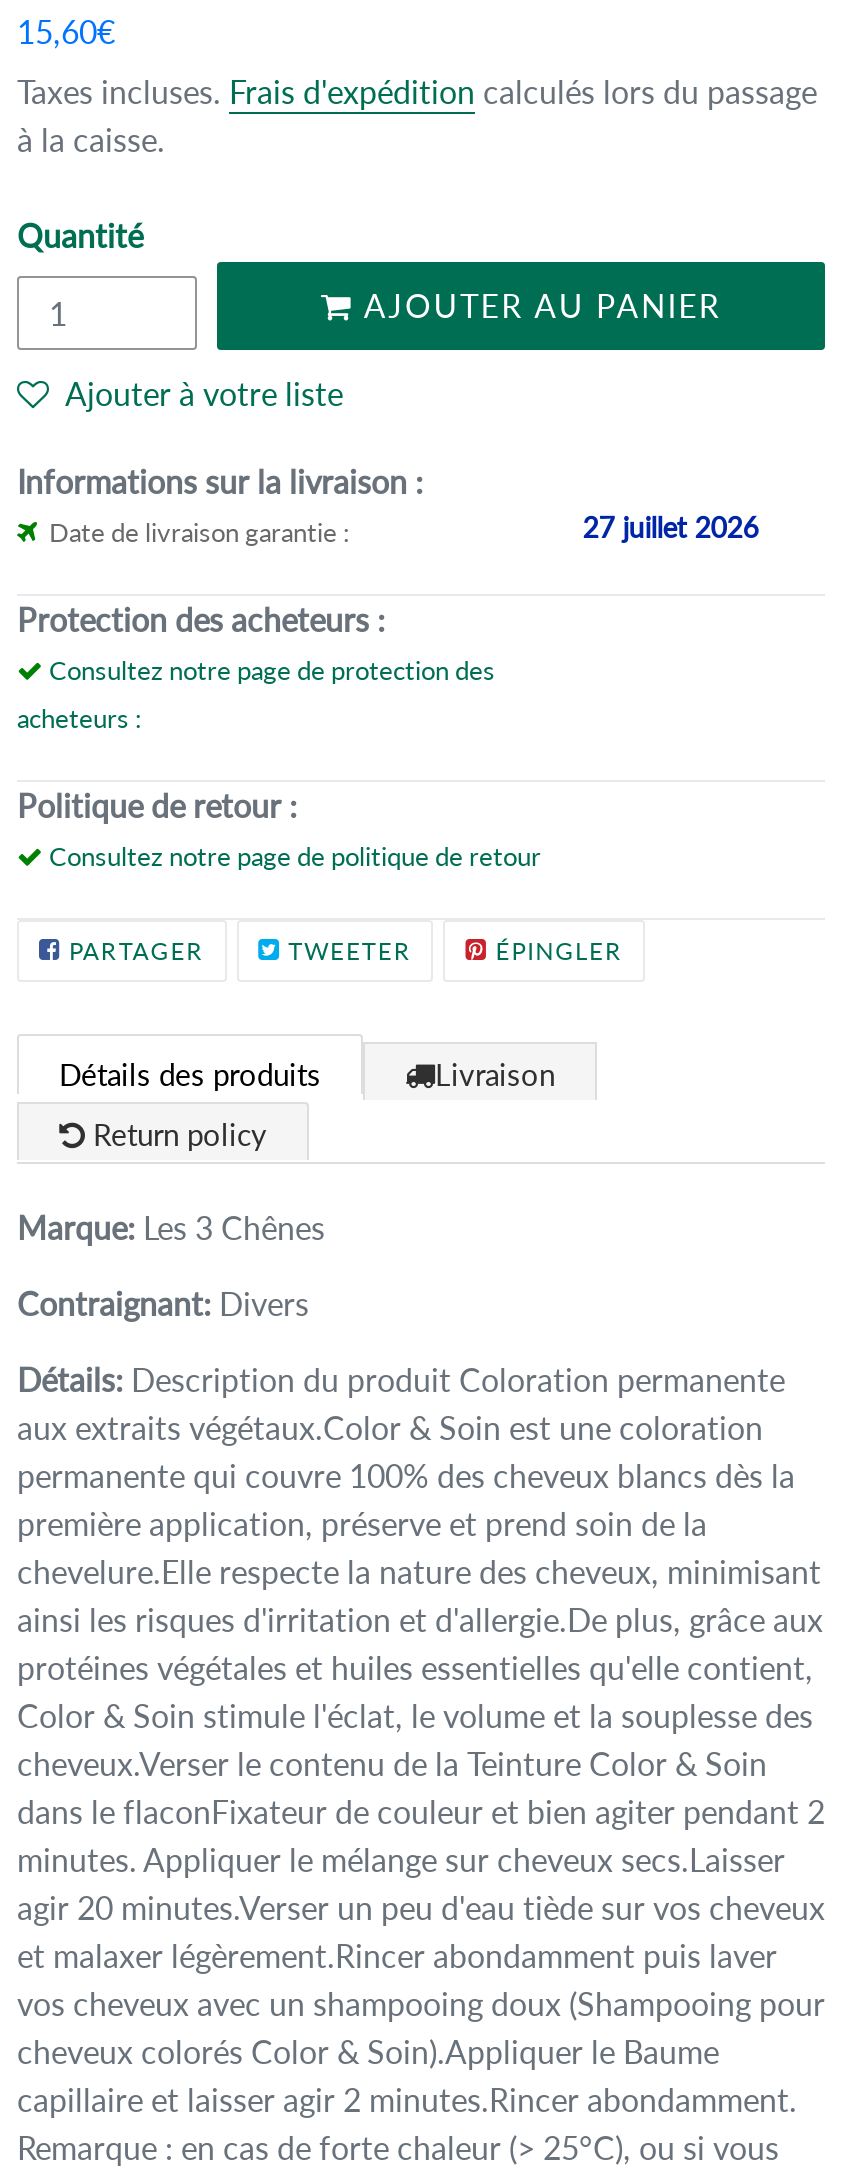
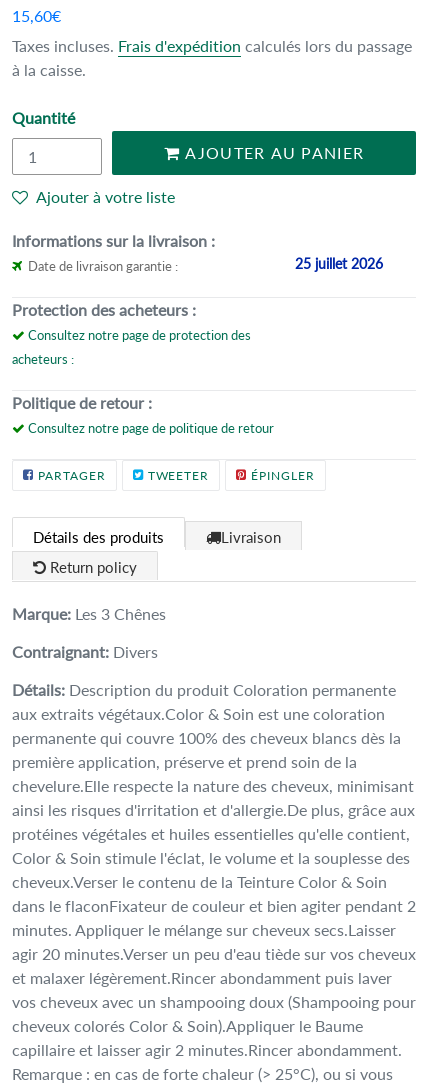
- 27 juillet 2026
+ 25 juillet 2026
